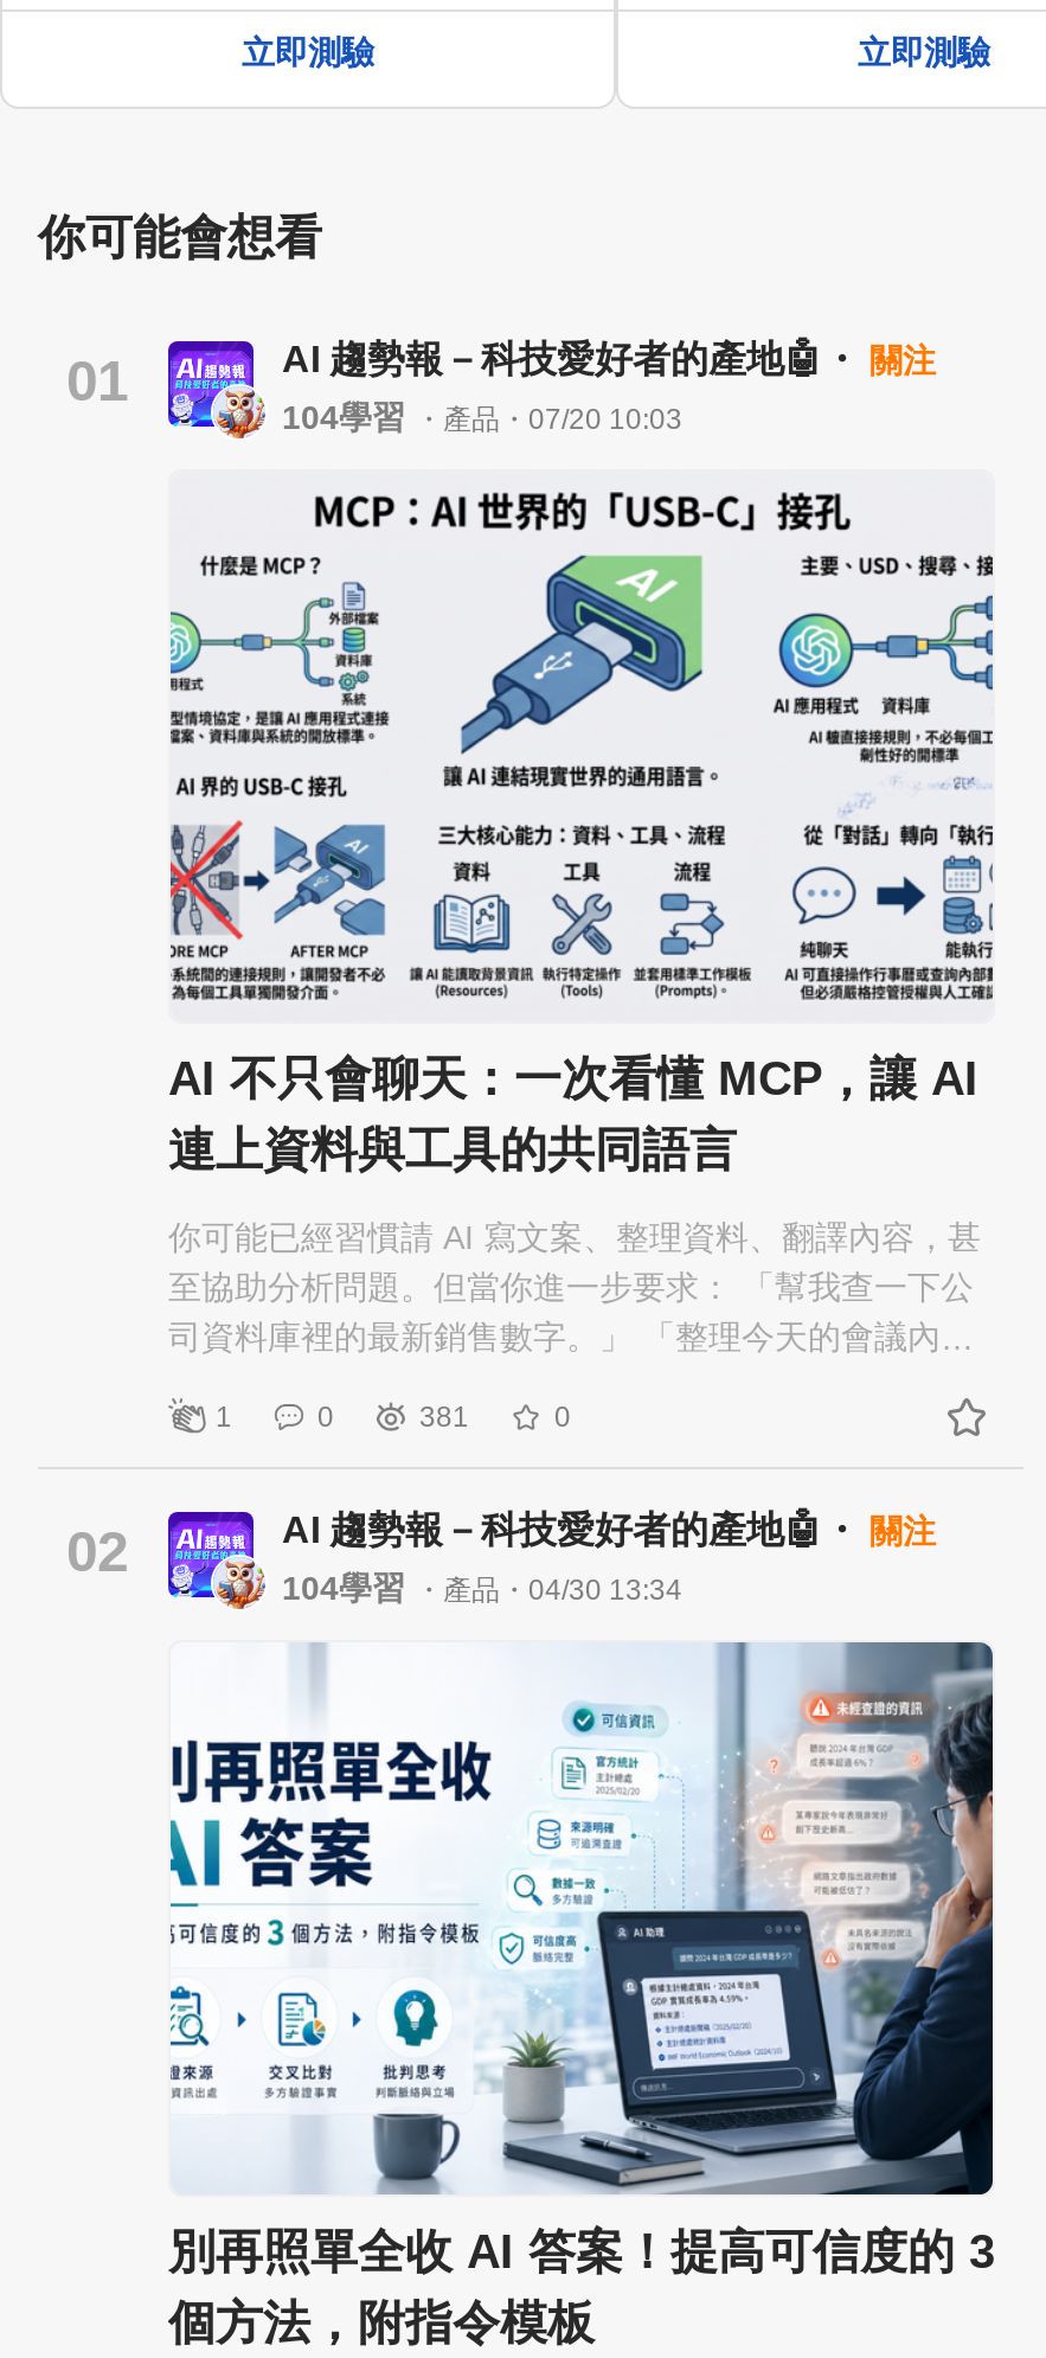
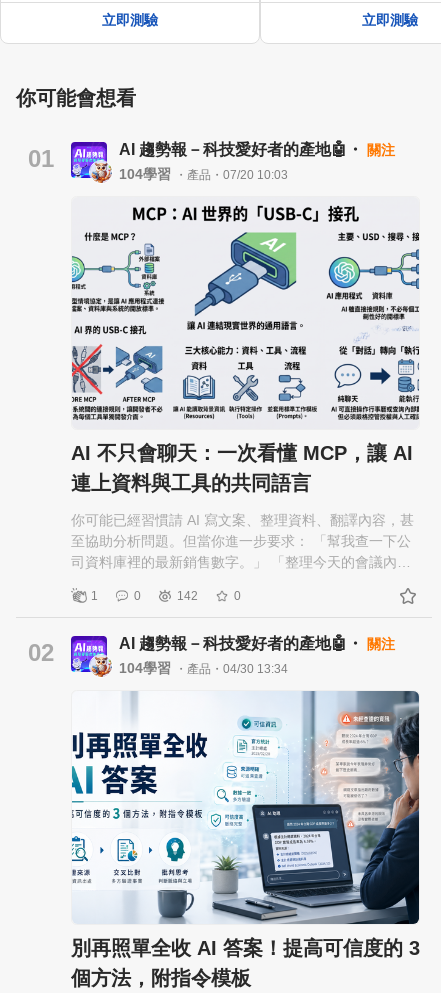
- 381
+ 142
